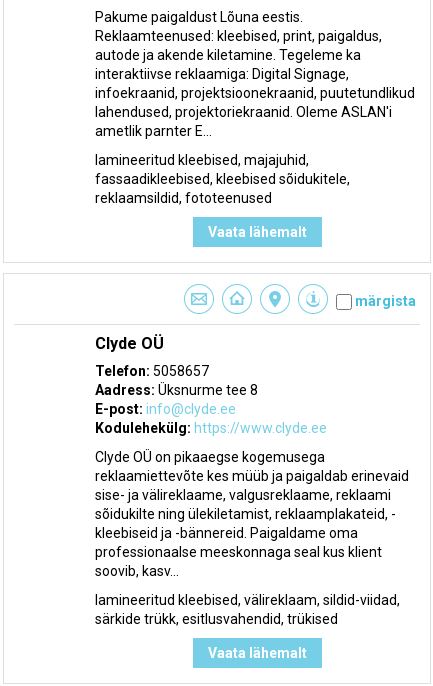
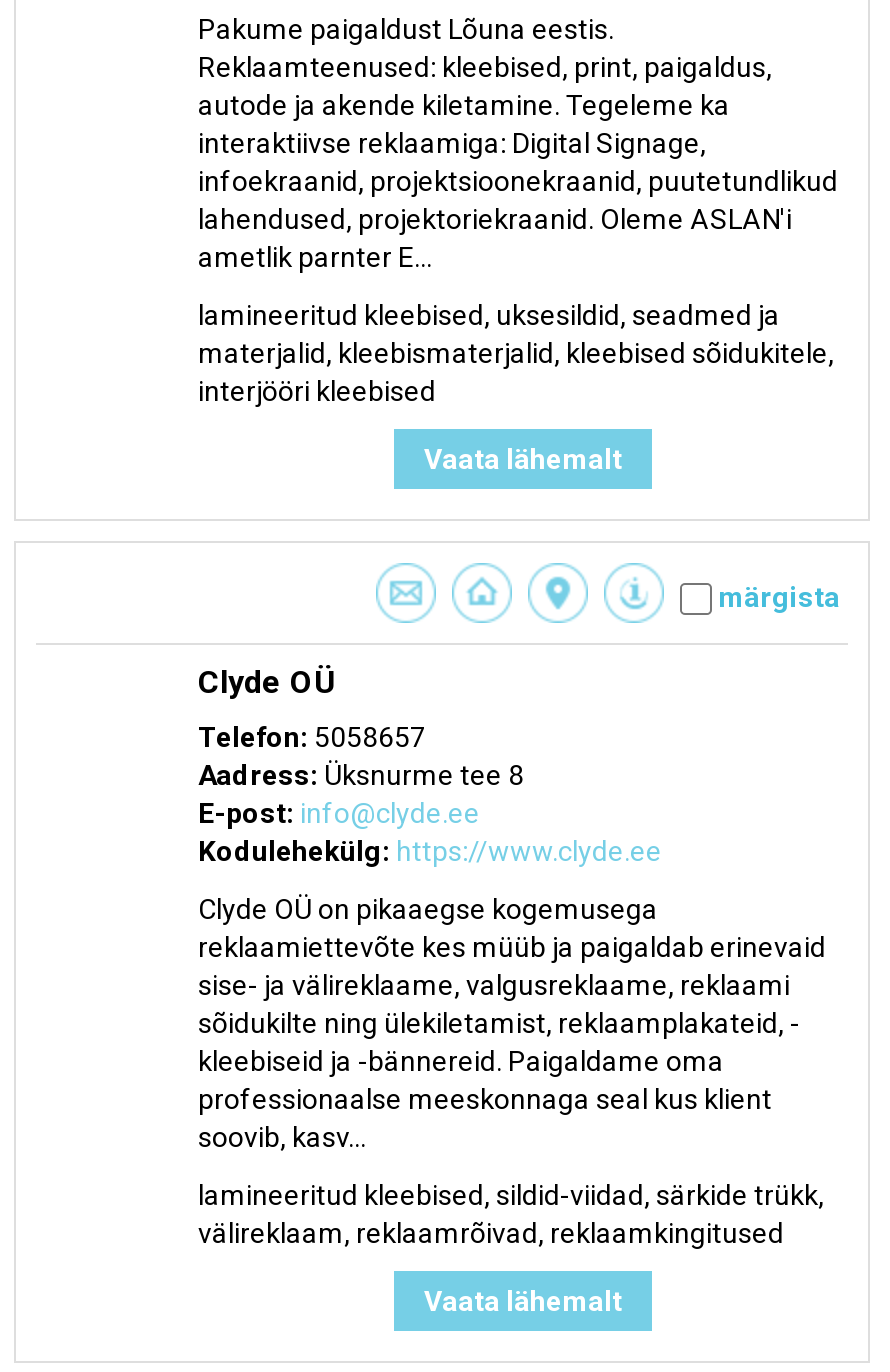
- lamineeritud kleebised, majajuhid,
- fassaadikleebised, kleebised sõidukitele,
- reklaamsildid, fototeenused
+ lamineeritud kleebised, uksesildid, seadmed ja
+ materjalid, kleebismaterjalid, kleebised sõidukitele,
+ interjööri kleebised

- lamineeritud kleebised, välireklaam, sildid-viidad,
- särkide trükk, esitlusvahendid, trükised
+ lamineeritud kleebised, sildid-viidad, särkide trükk,
+ välireklaam, reklaamrõivad, reklaamkingitused
